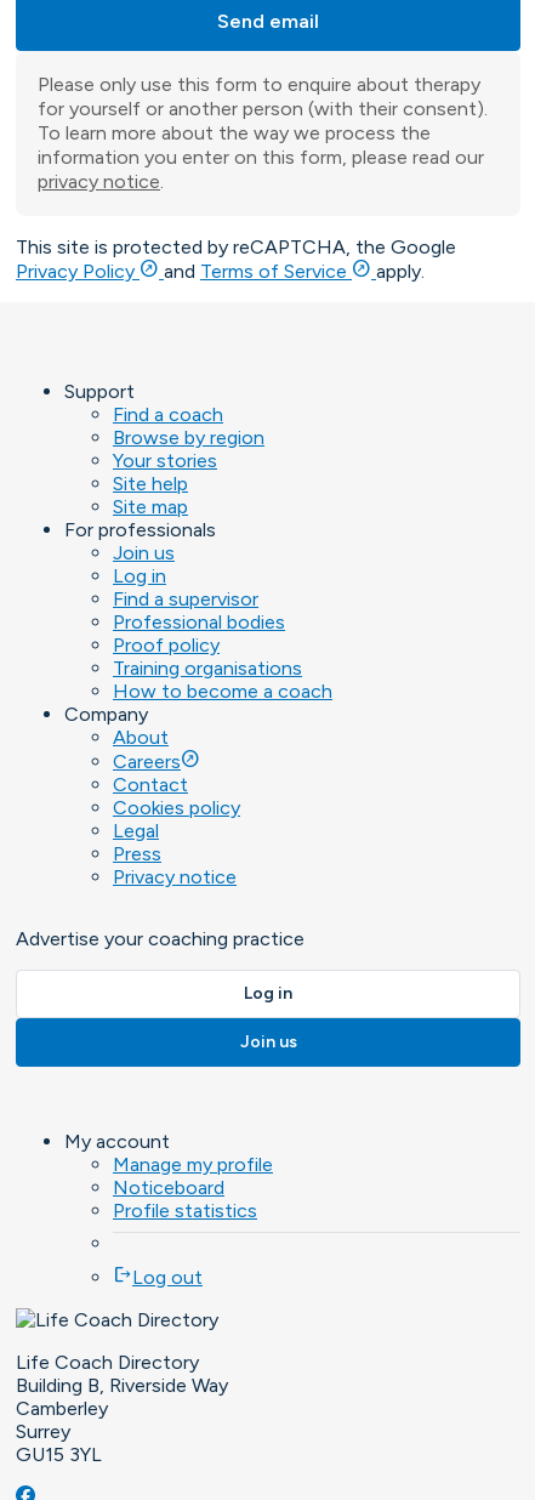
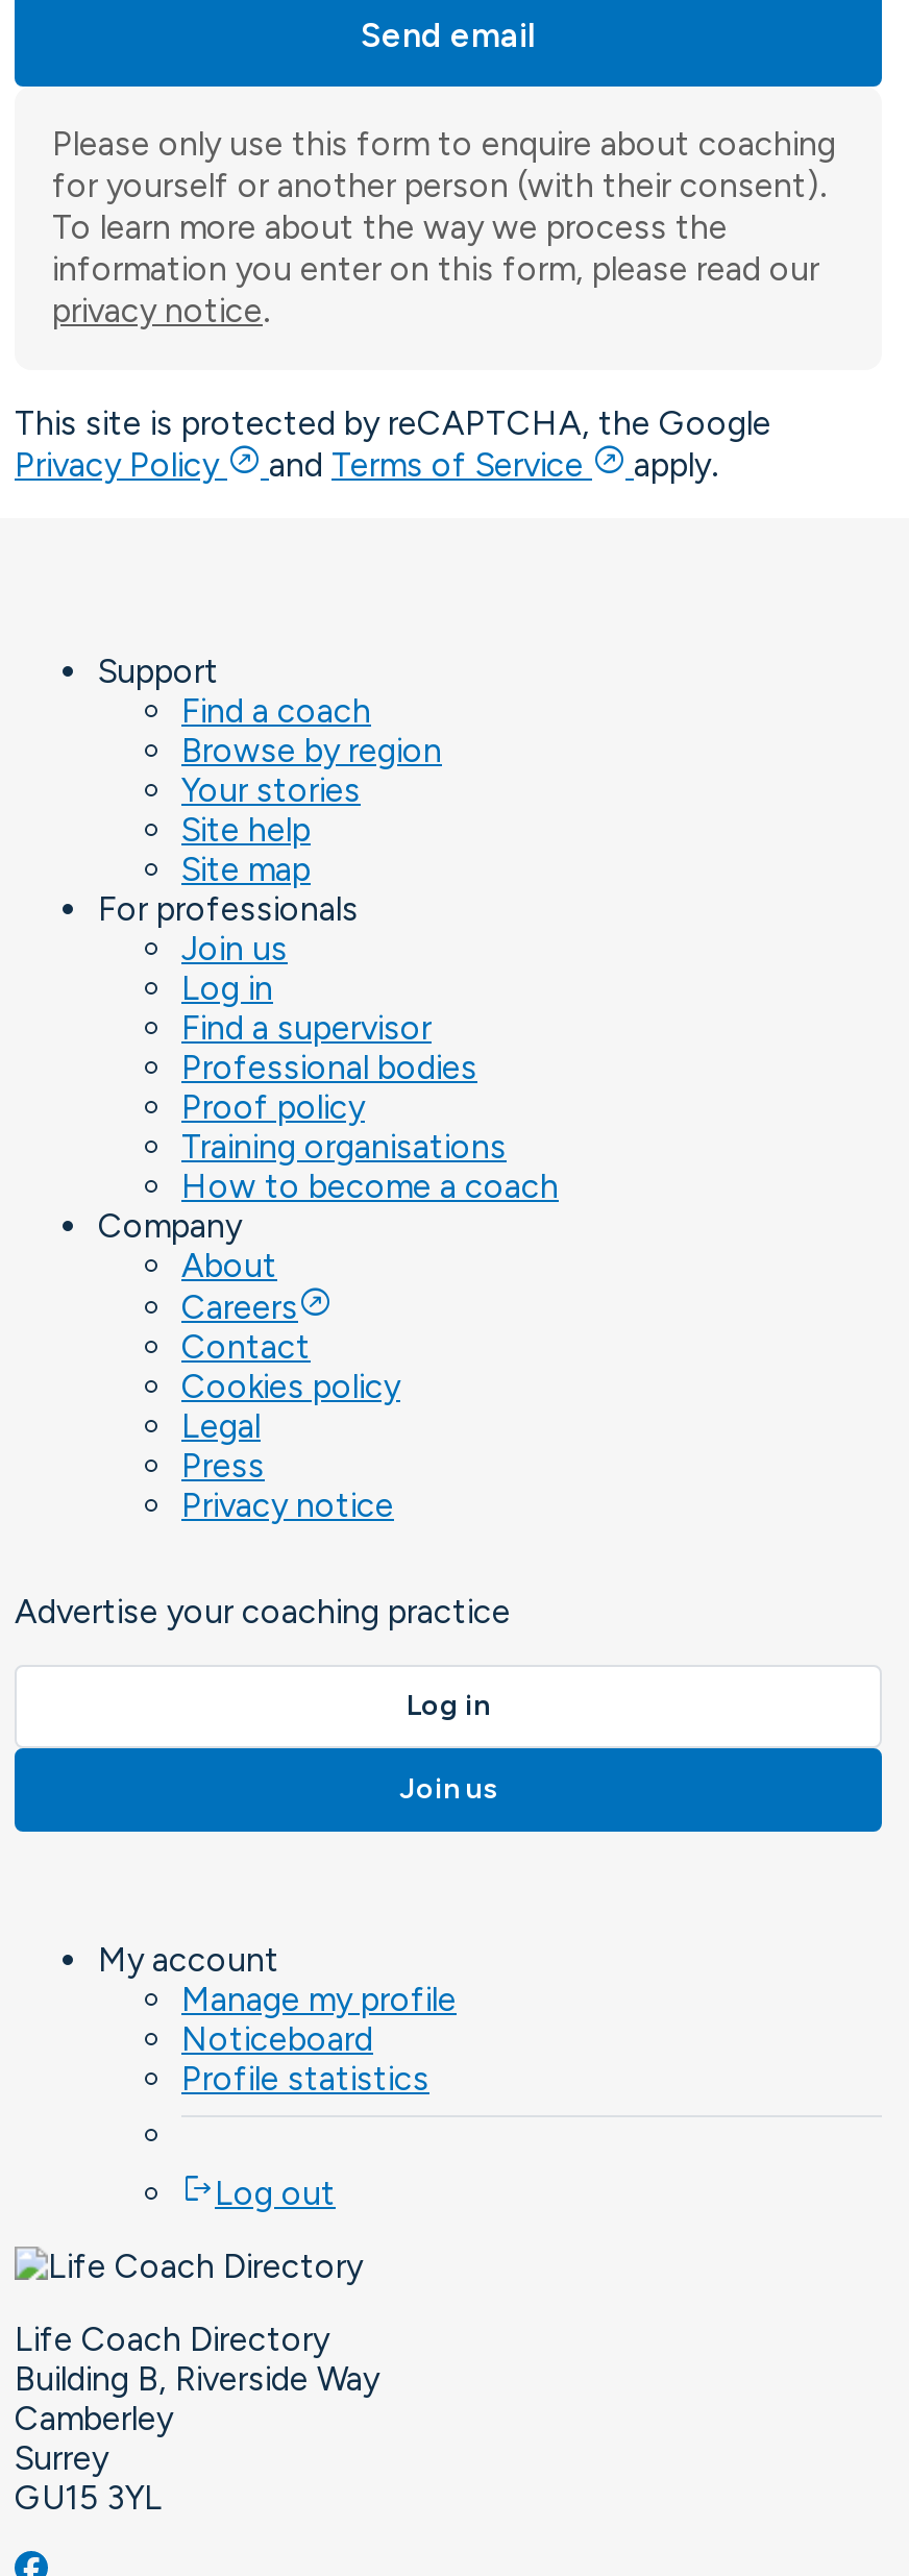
- Please only use this form to enquire about therapy
+ Please only use this form to enquire about coaching
